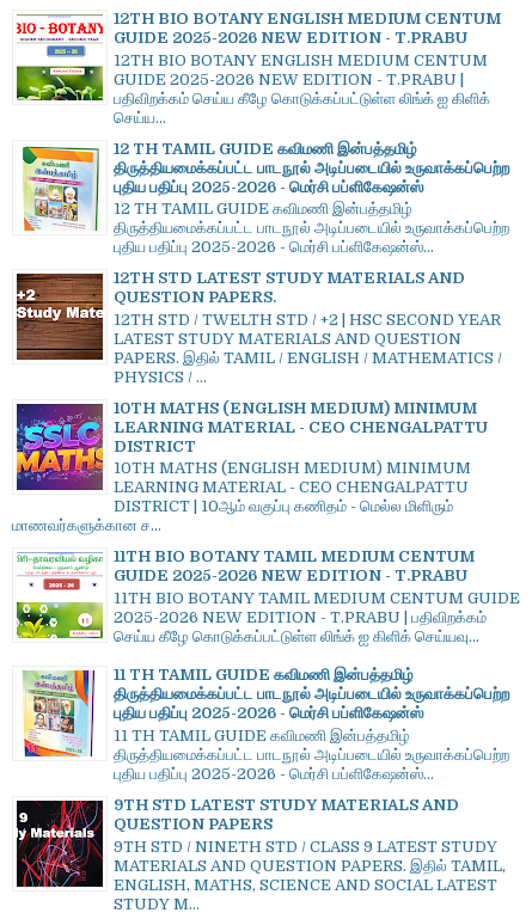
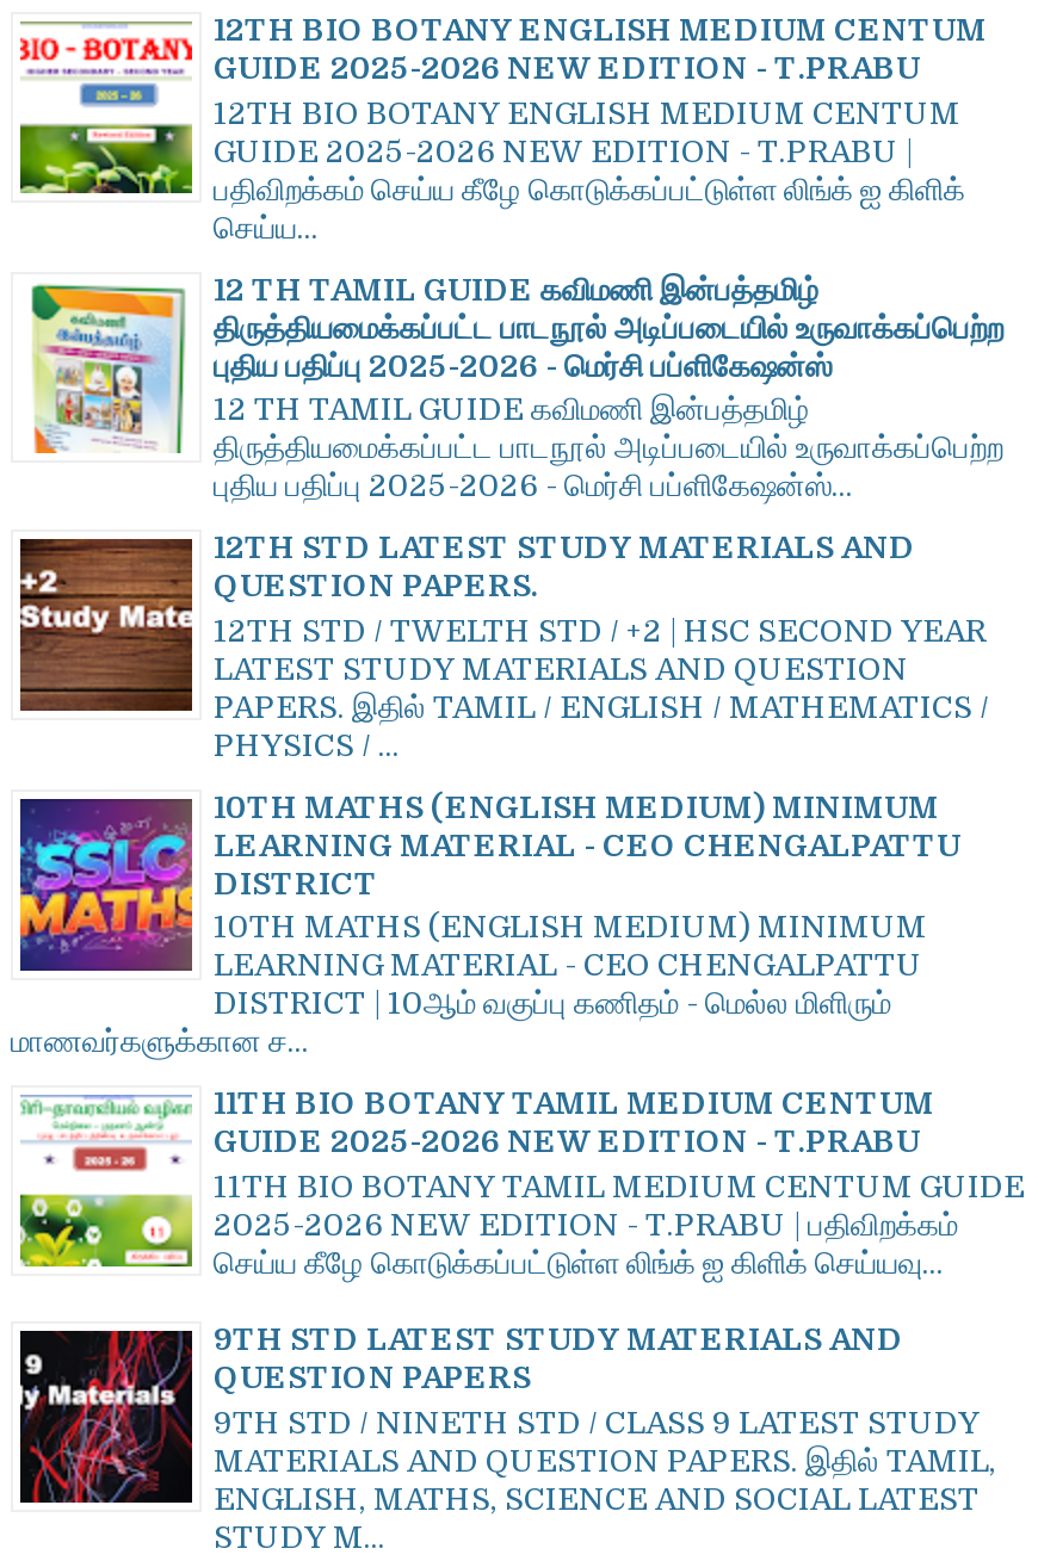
- [image]
- 11 TH TAMIL GUIDE கவிமணி இன்பத்தமிழ்
- திருத்தியமைக்கப்பட்ட பாடநூல் அடிப்படையில் உருவாக்கப்பெற்ற
- புதிய பதிப்பு 2025-2026 - மெர்சி பப்ளிகேஷன்ஸ்
- 11 TH TAMIL GUIDE கவிமணி இன்பத்தமிழ்
- திருத்தியமைக்கப்பட்ட பாடநூல் அடிப்படையில் உருவாக்கப்பெற்ற
- புதிய பதிப்பு 2025-2026 - மெர்சி பப்ளிகேஷன்ஸ்...
